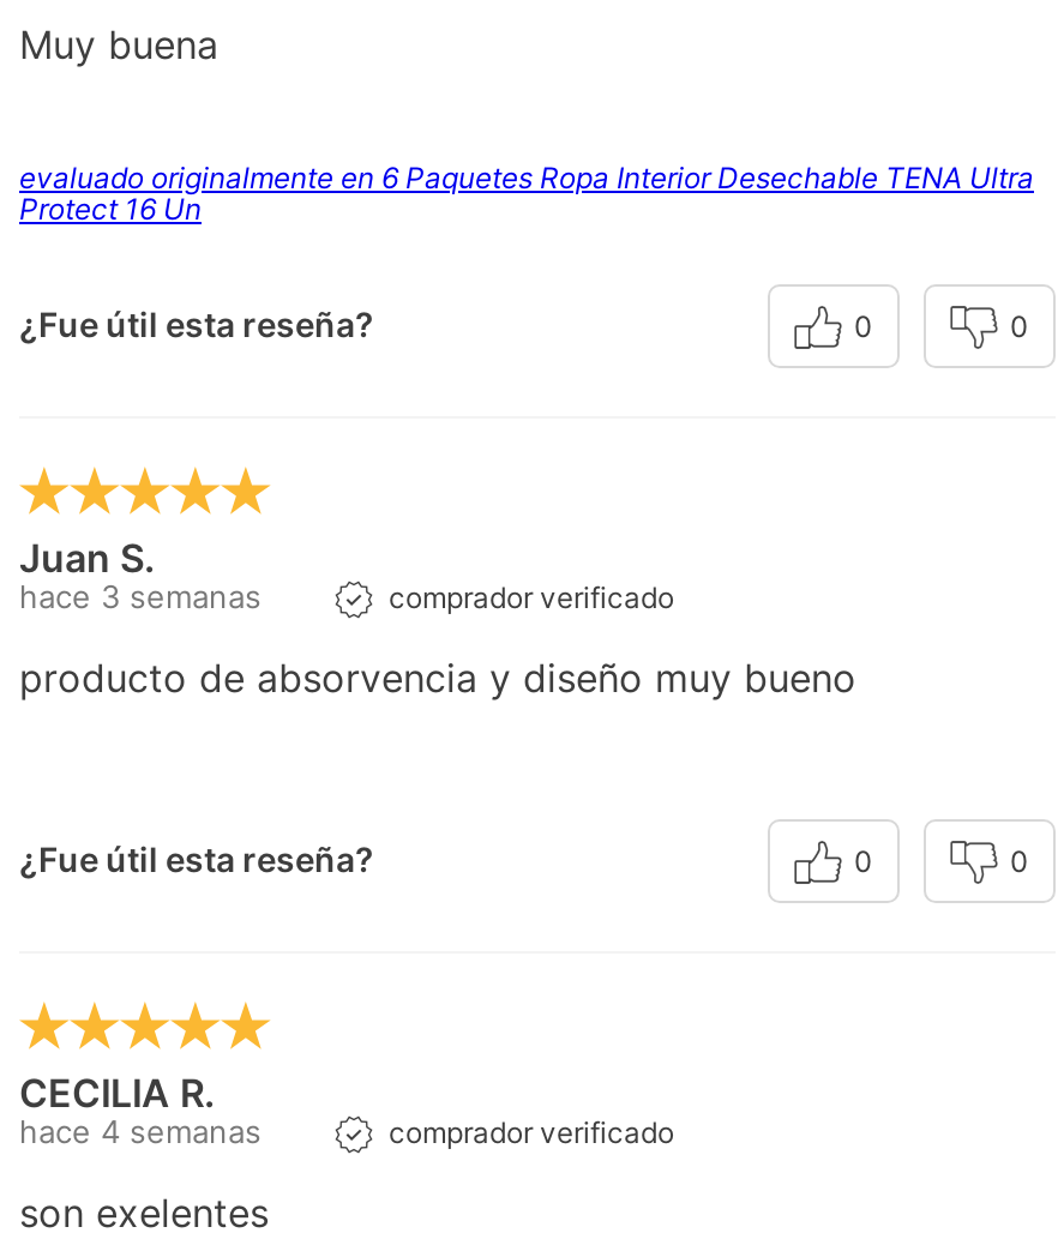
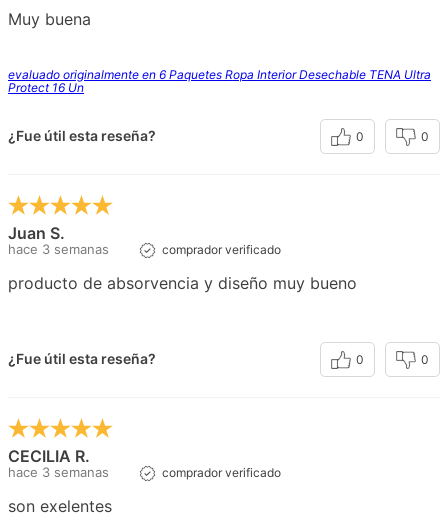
- hace 4 semanas
+ hace 3 semanas
